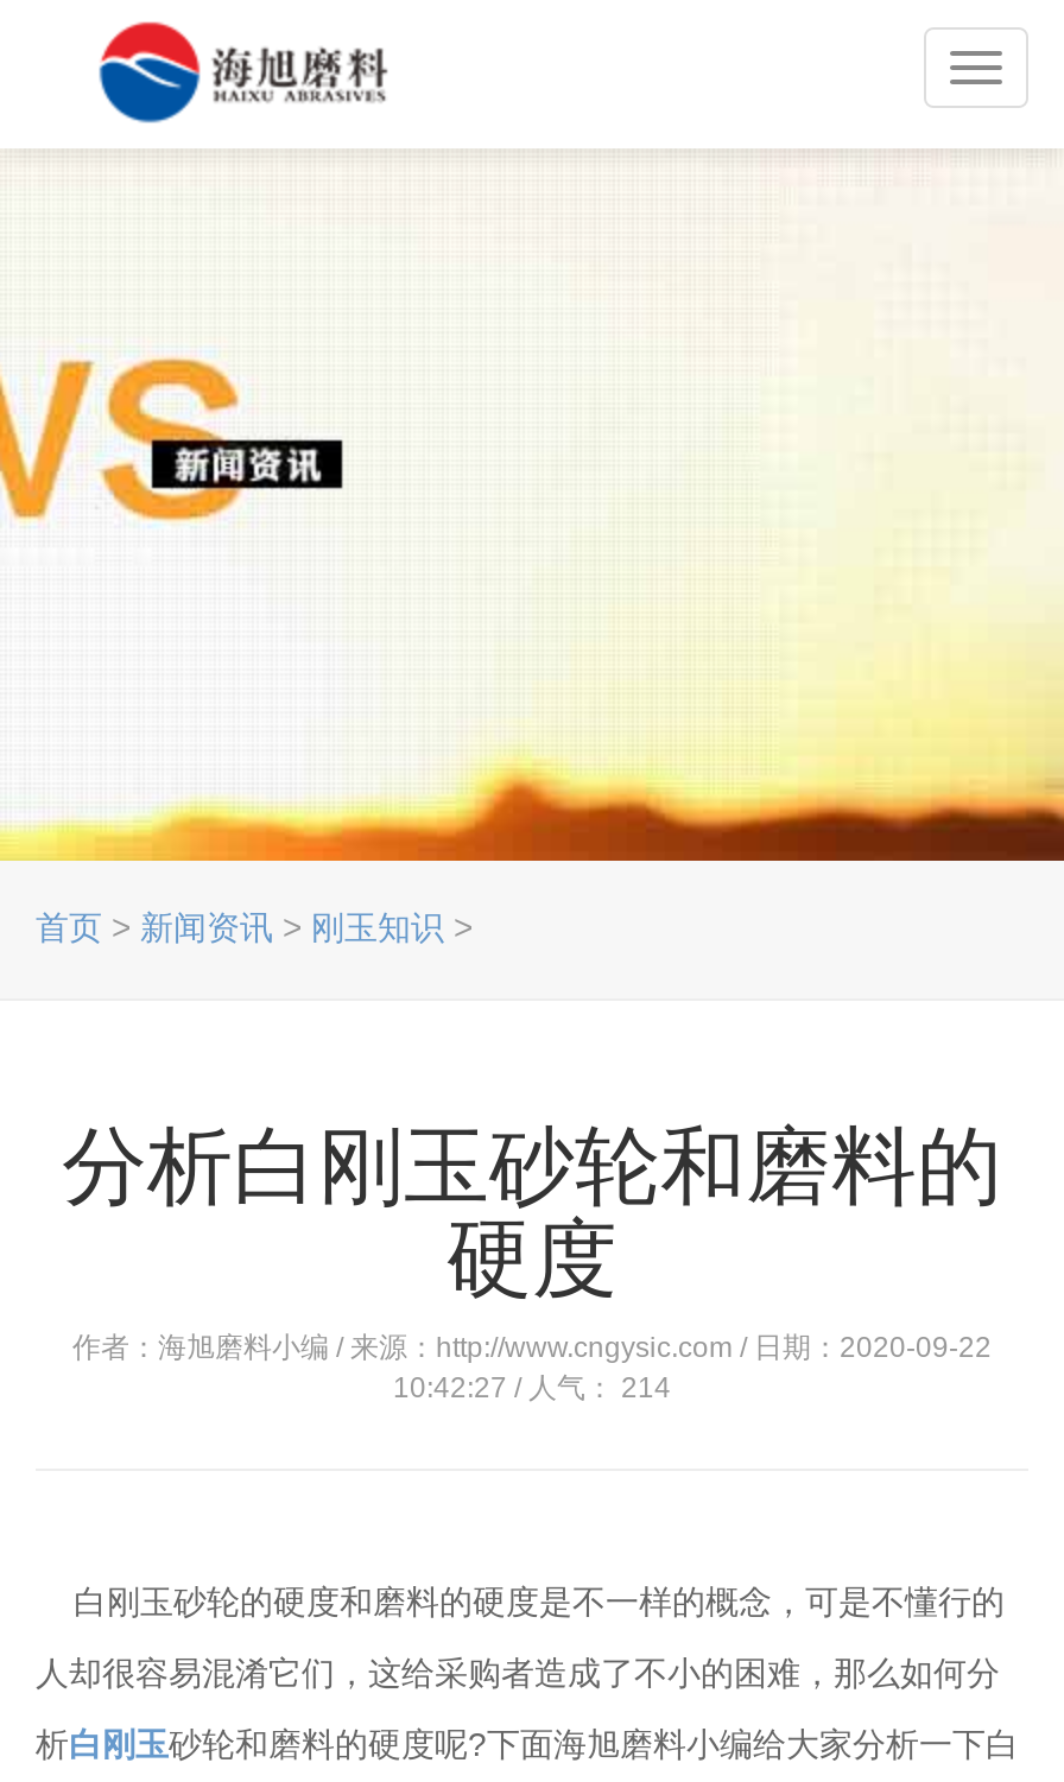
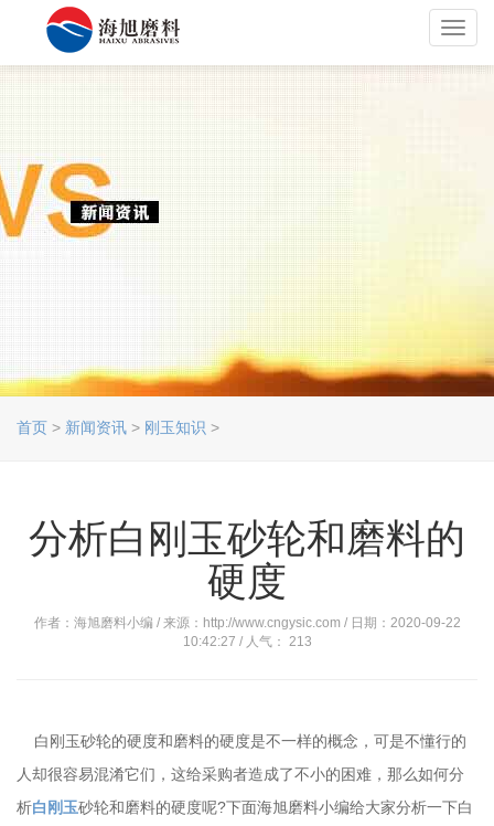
- 10:42:27 / 人气：214
+ 10:42:27 / 人气：213
